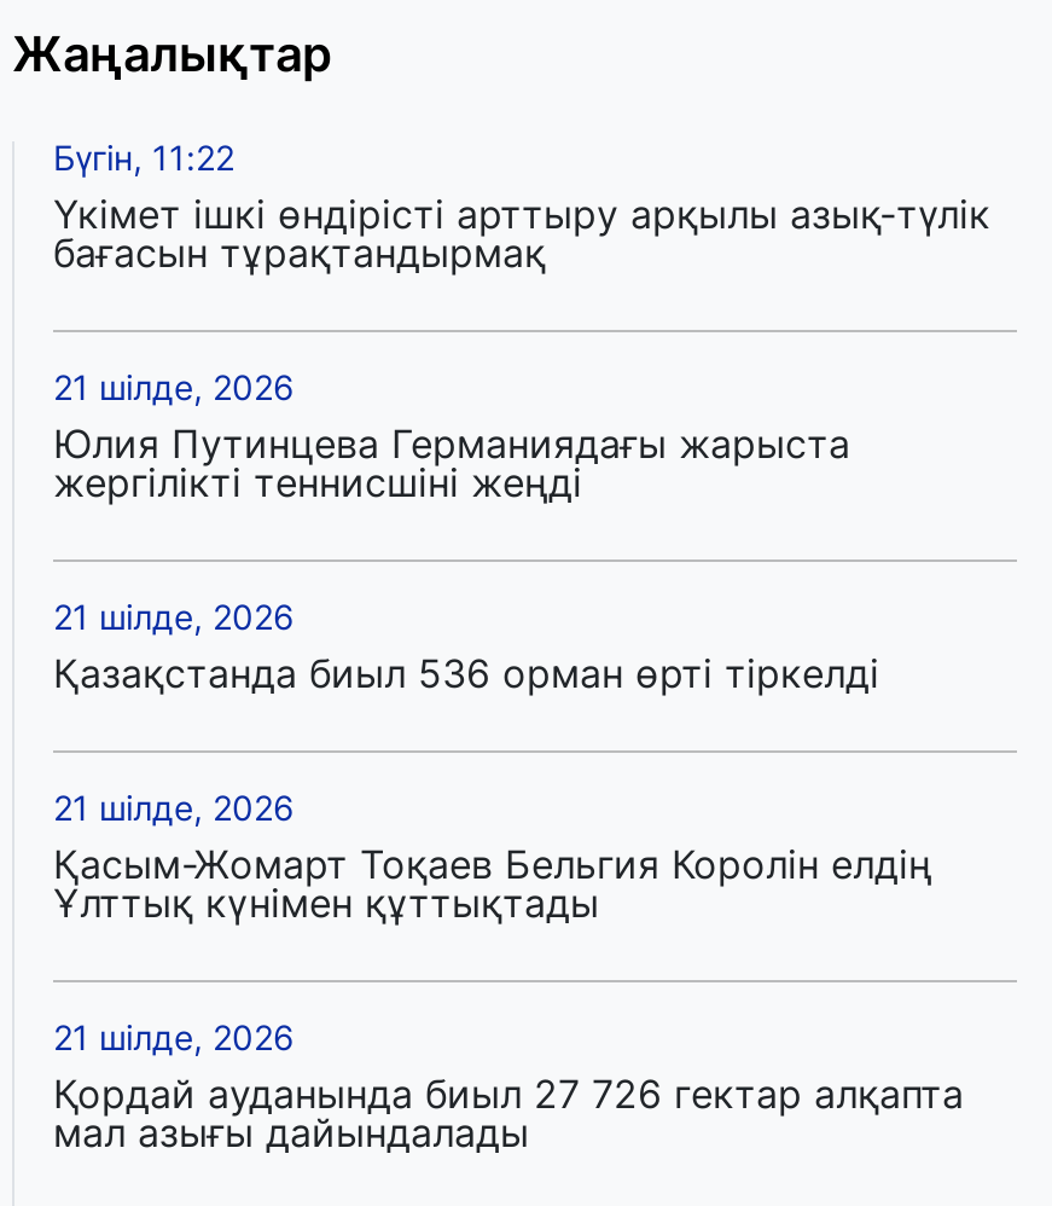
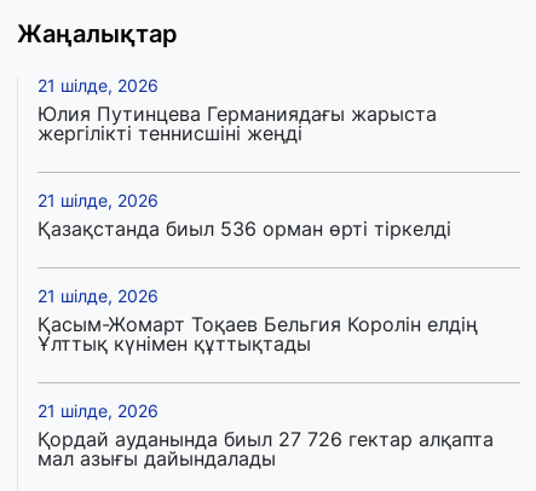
- Бүгін, 11:22
- Үкімет ішкі өндірісті арттыру арқылы азық-түлік
- бағасын тұрақтандырмақ
